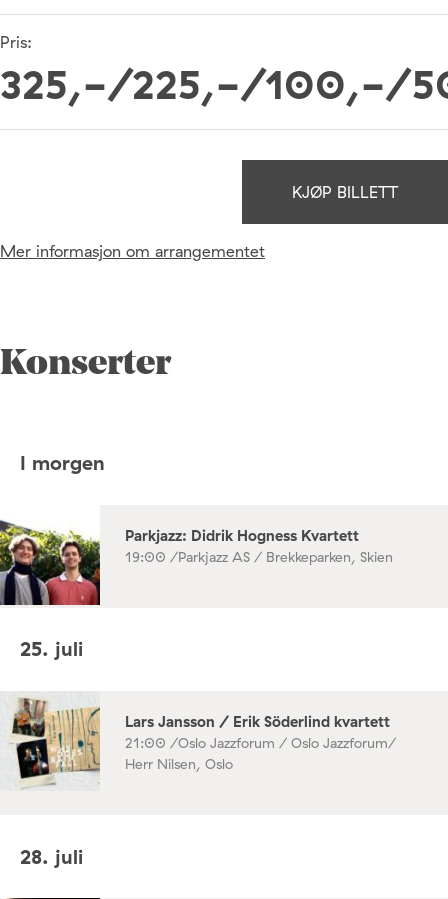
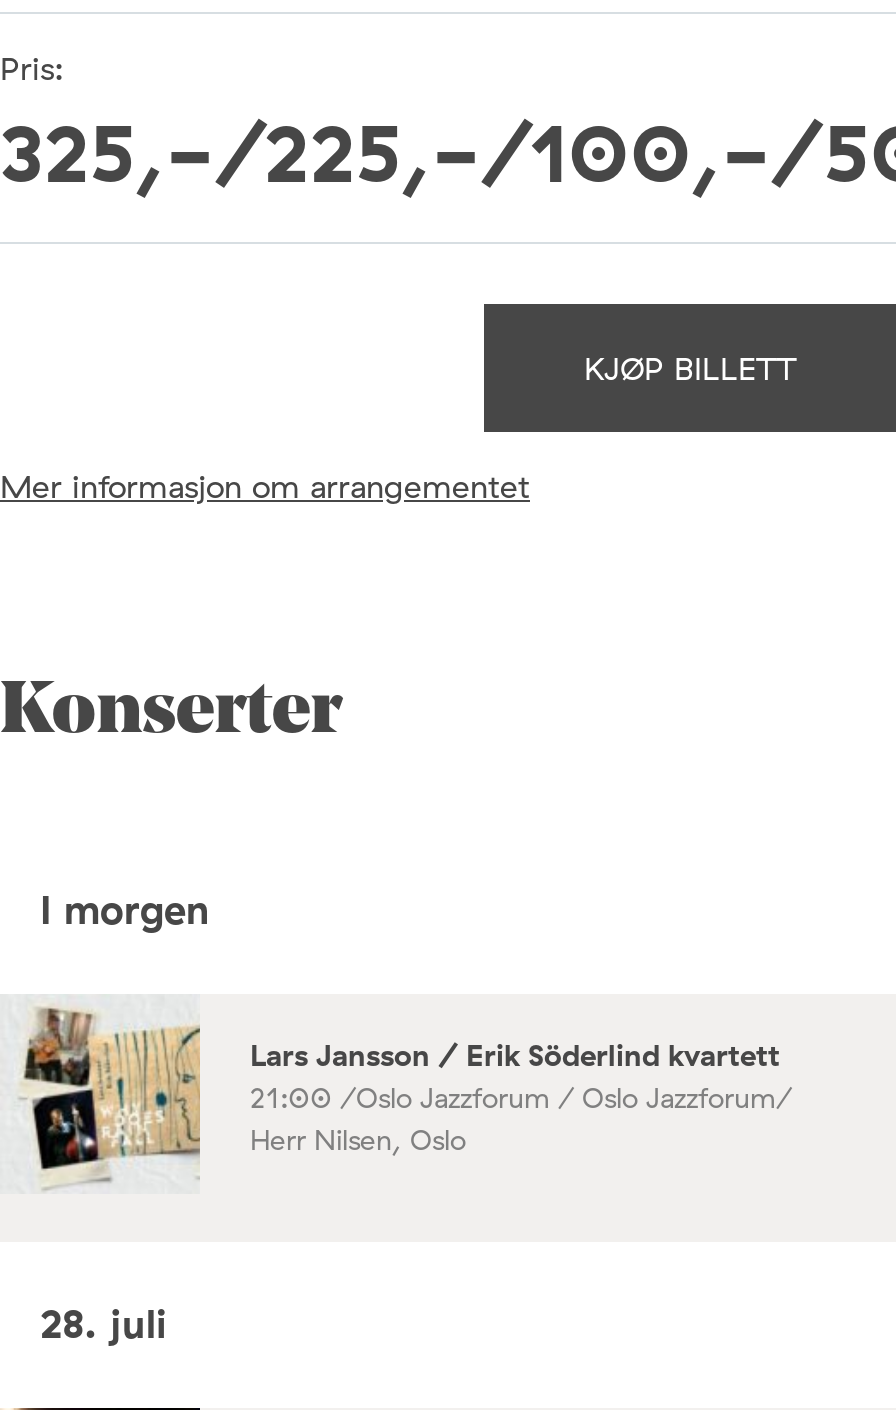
- [image]
- Parkjazz: Didrik Hogness Kvartett
- 19:00 /Parkjazz AS / Brekkeparken, Skien

- 25. juli
